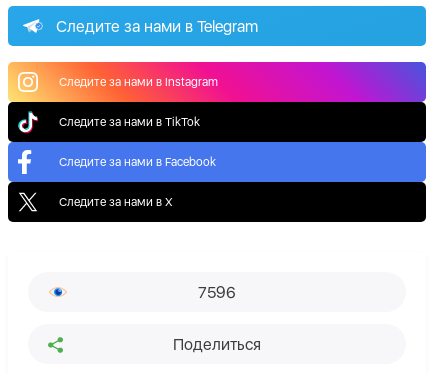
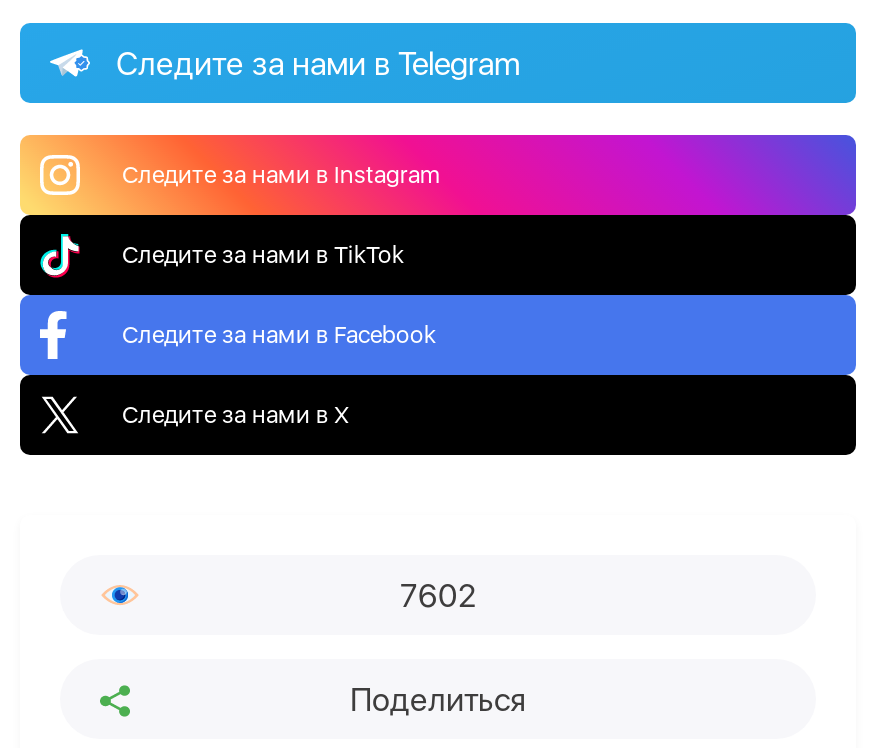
- 7596
+ 7602
